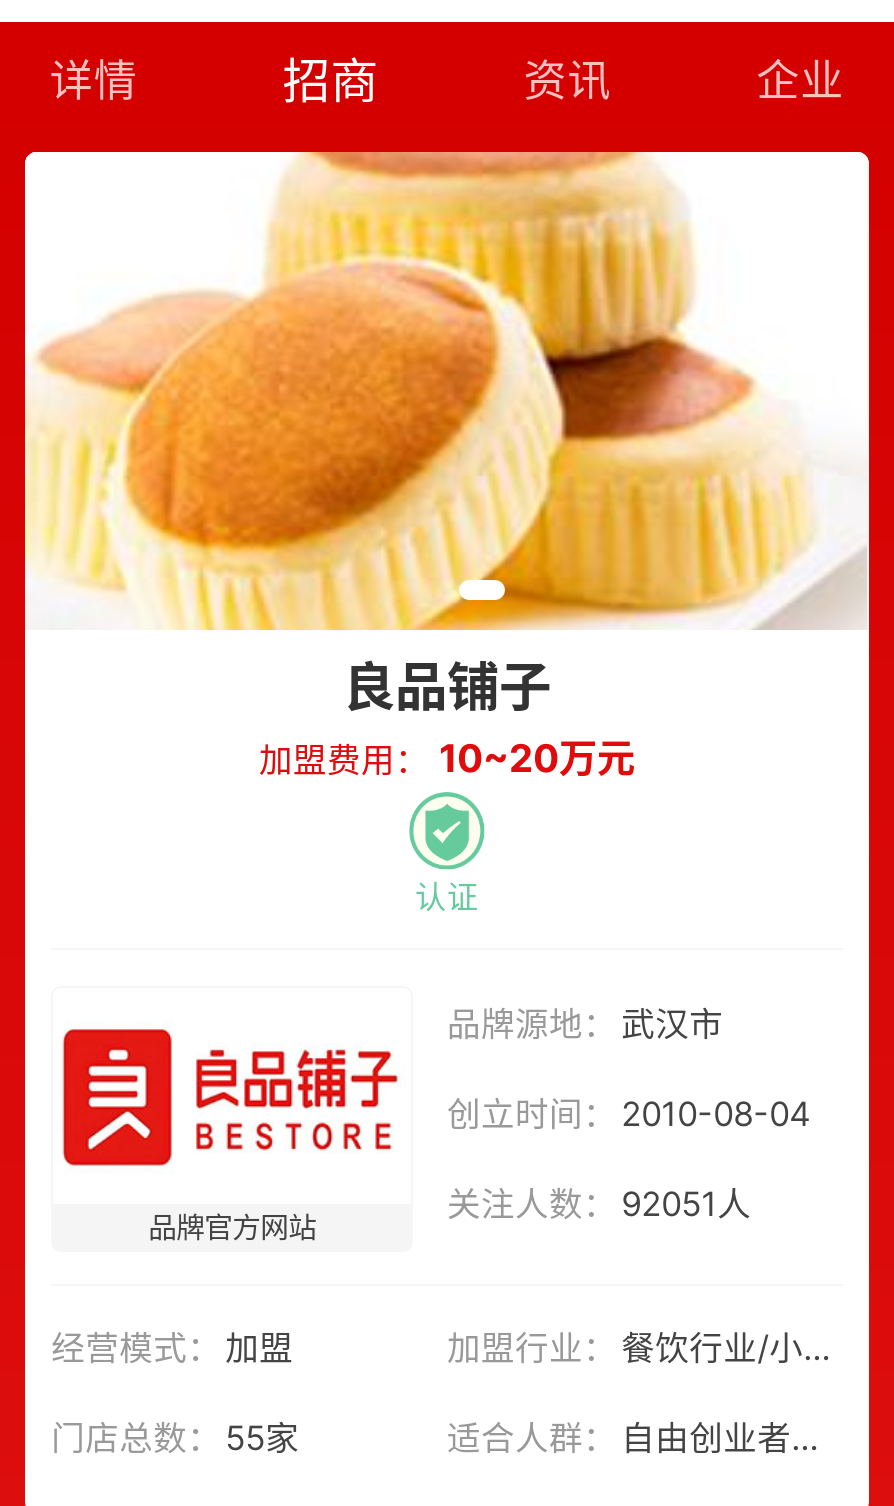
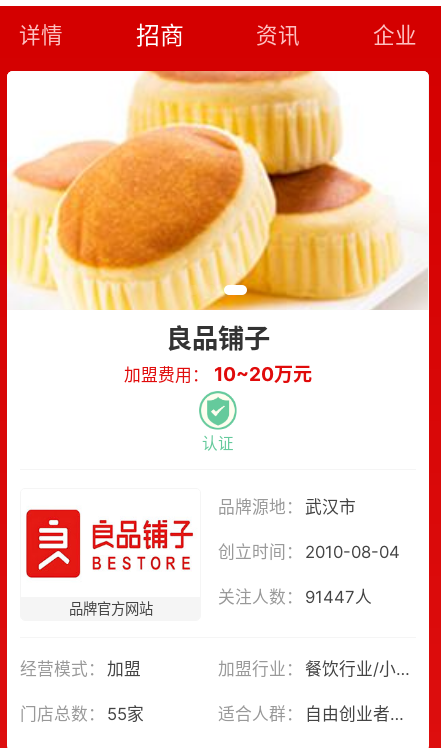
- 关注人数： 92051人
+ 关注人数： 91447人
